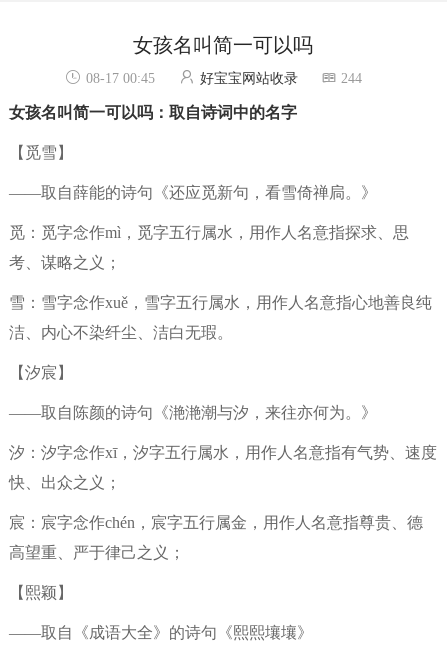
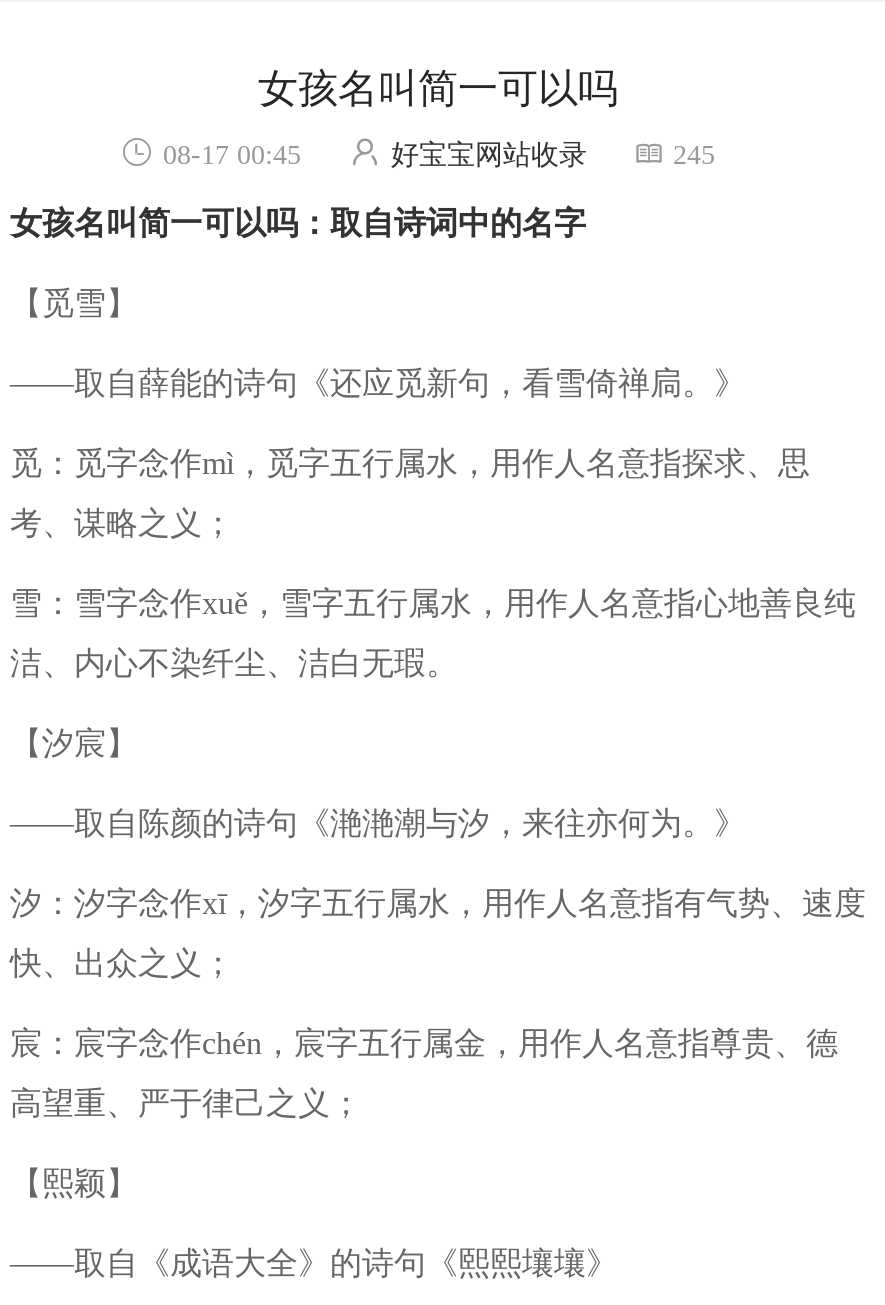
- 244
+ 245
